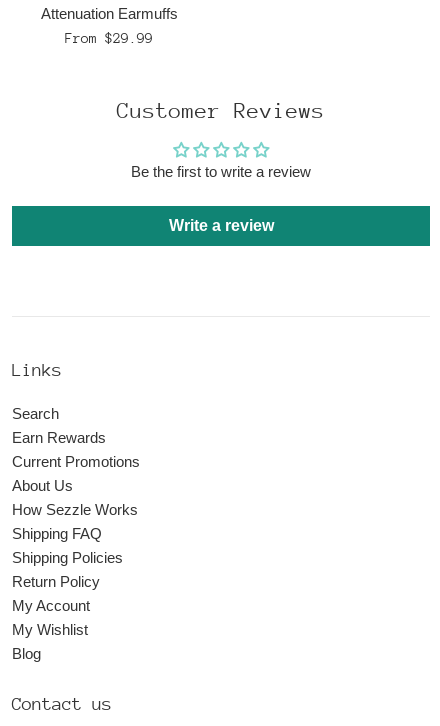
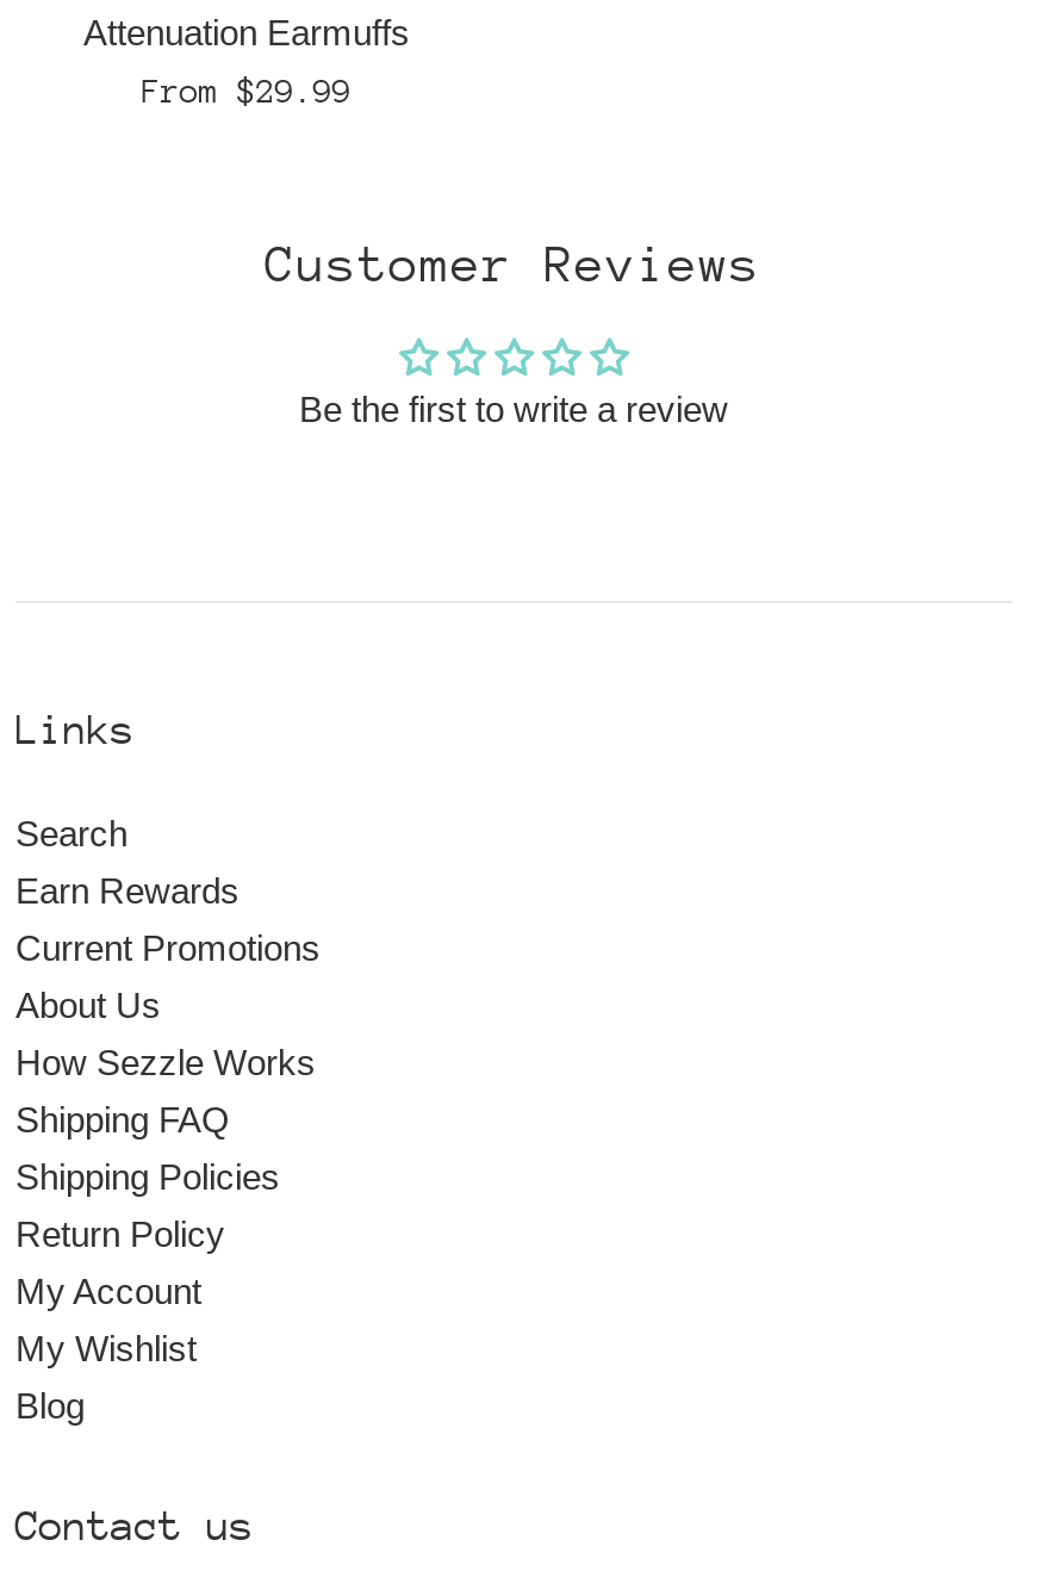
- Write a review
